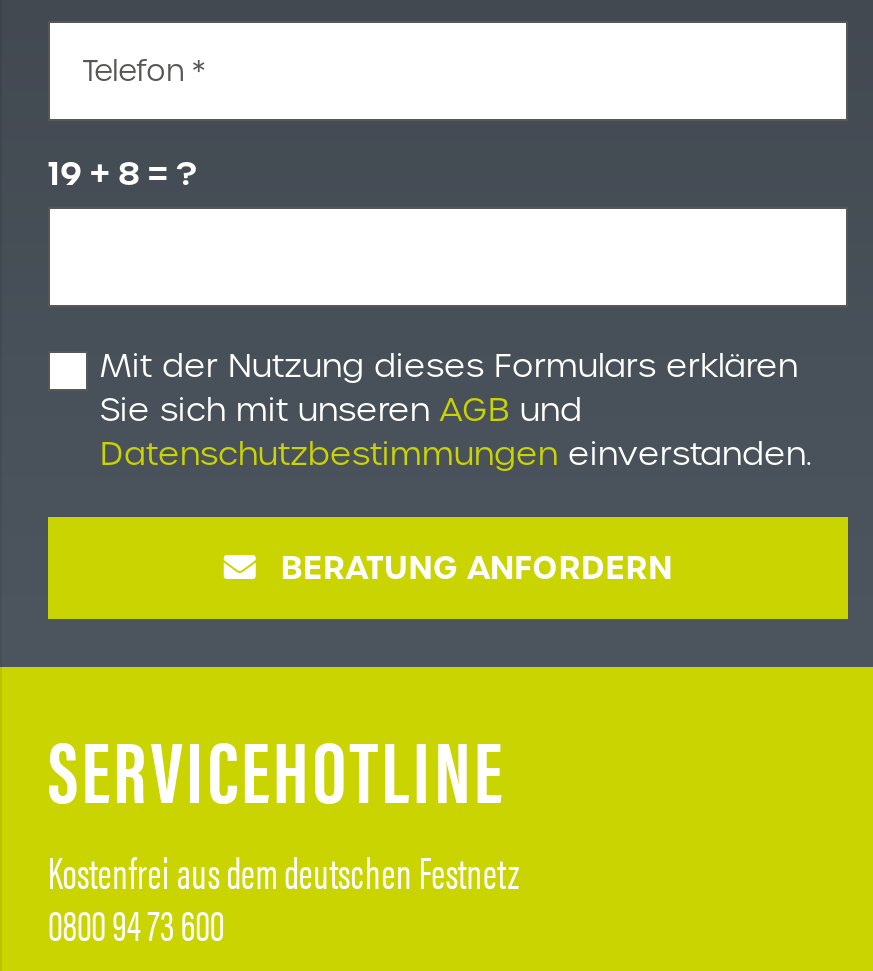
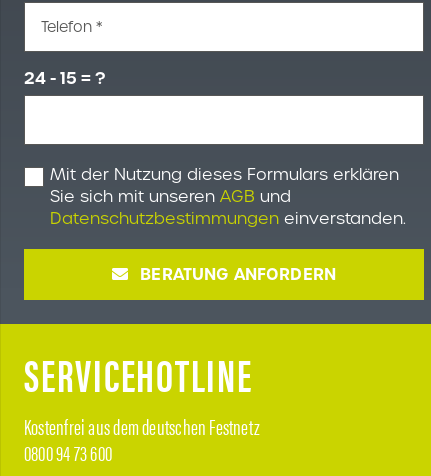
- 19 + 8 = ?
+ 24 - 15 = ?
